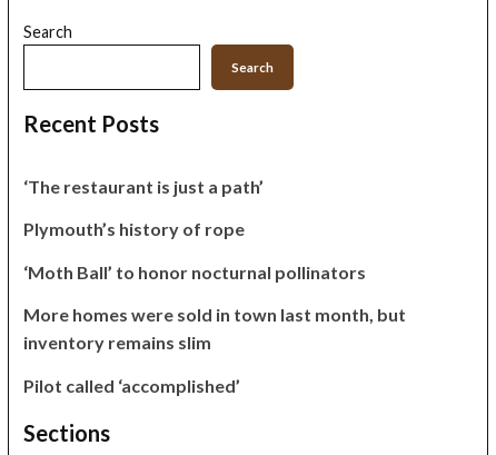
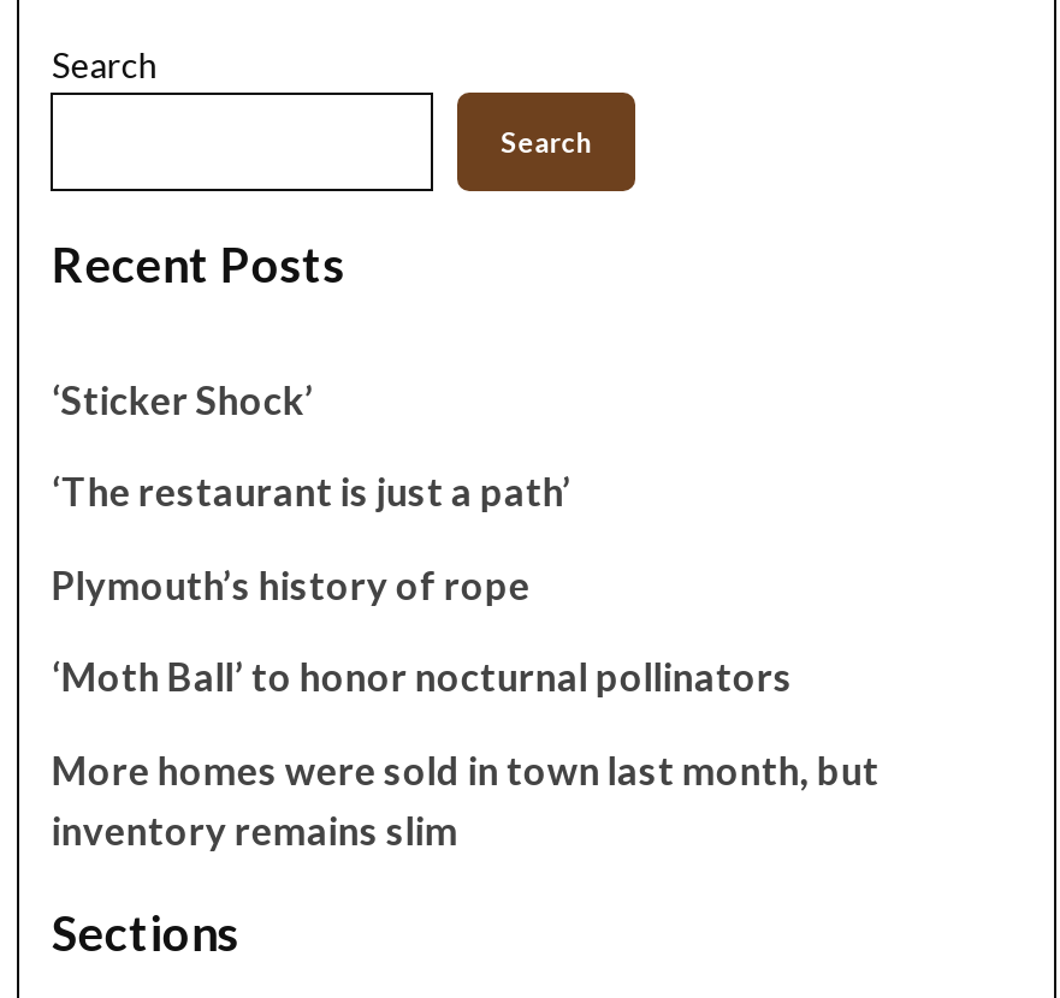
+ ‘Sticker Shock’

moved down: ‘The restaurant is just a path’ | Plymouth’s history of rope | ‘Moth Ball’ to honor nocturnal pollinators | More homes were sold in town last month, but | inventory remains slim

- Pilot called ‘accomplished’
